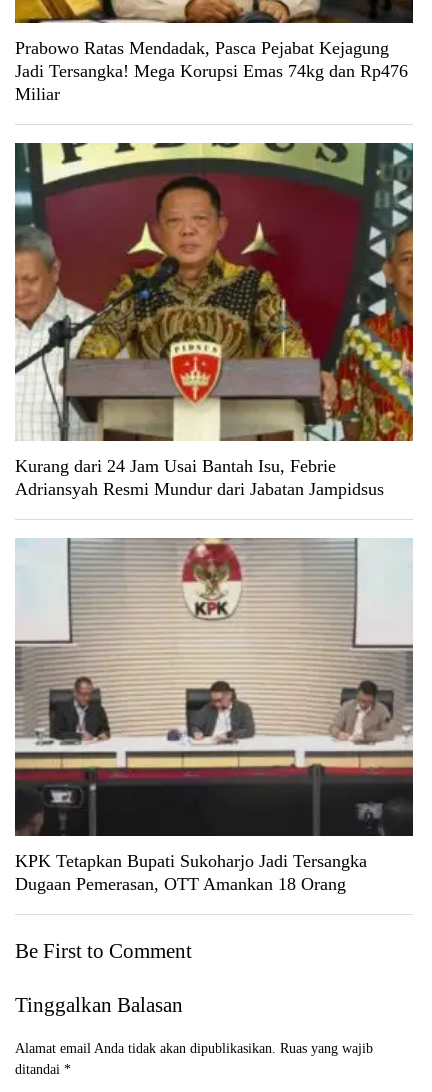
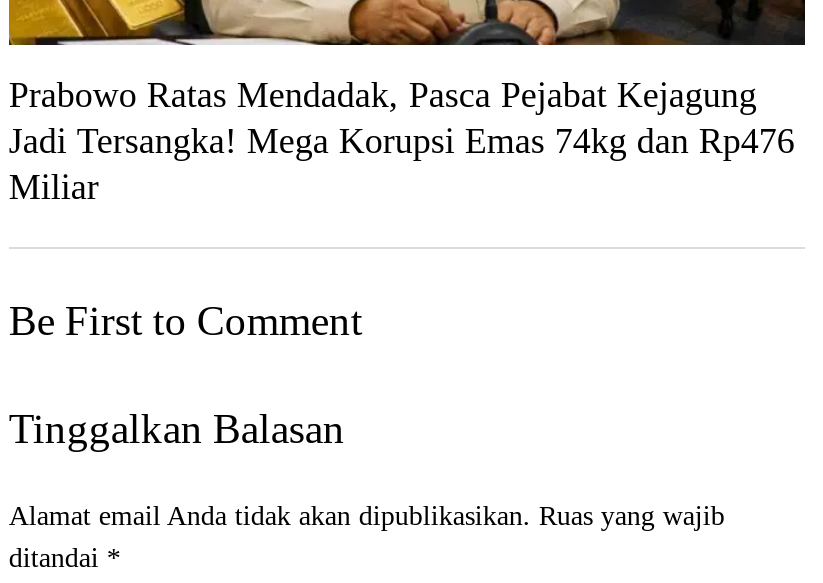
- [image]
- Kurang dari 24 Jam Usai Bantah Isu, Febrie
- Adriansyah Resmi Mundur dari Jabatan Jampidsus

- [image]
- KPK Tetapkan Bupati Sukoharjo Jadi Tersangka
- Dugaan Pemerasan, OTT Amankan 18 Orang
